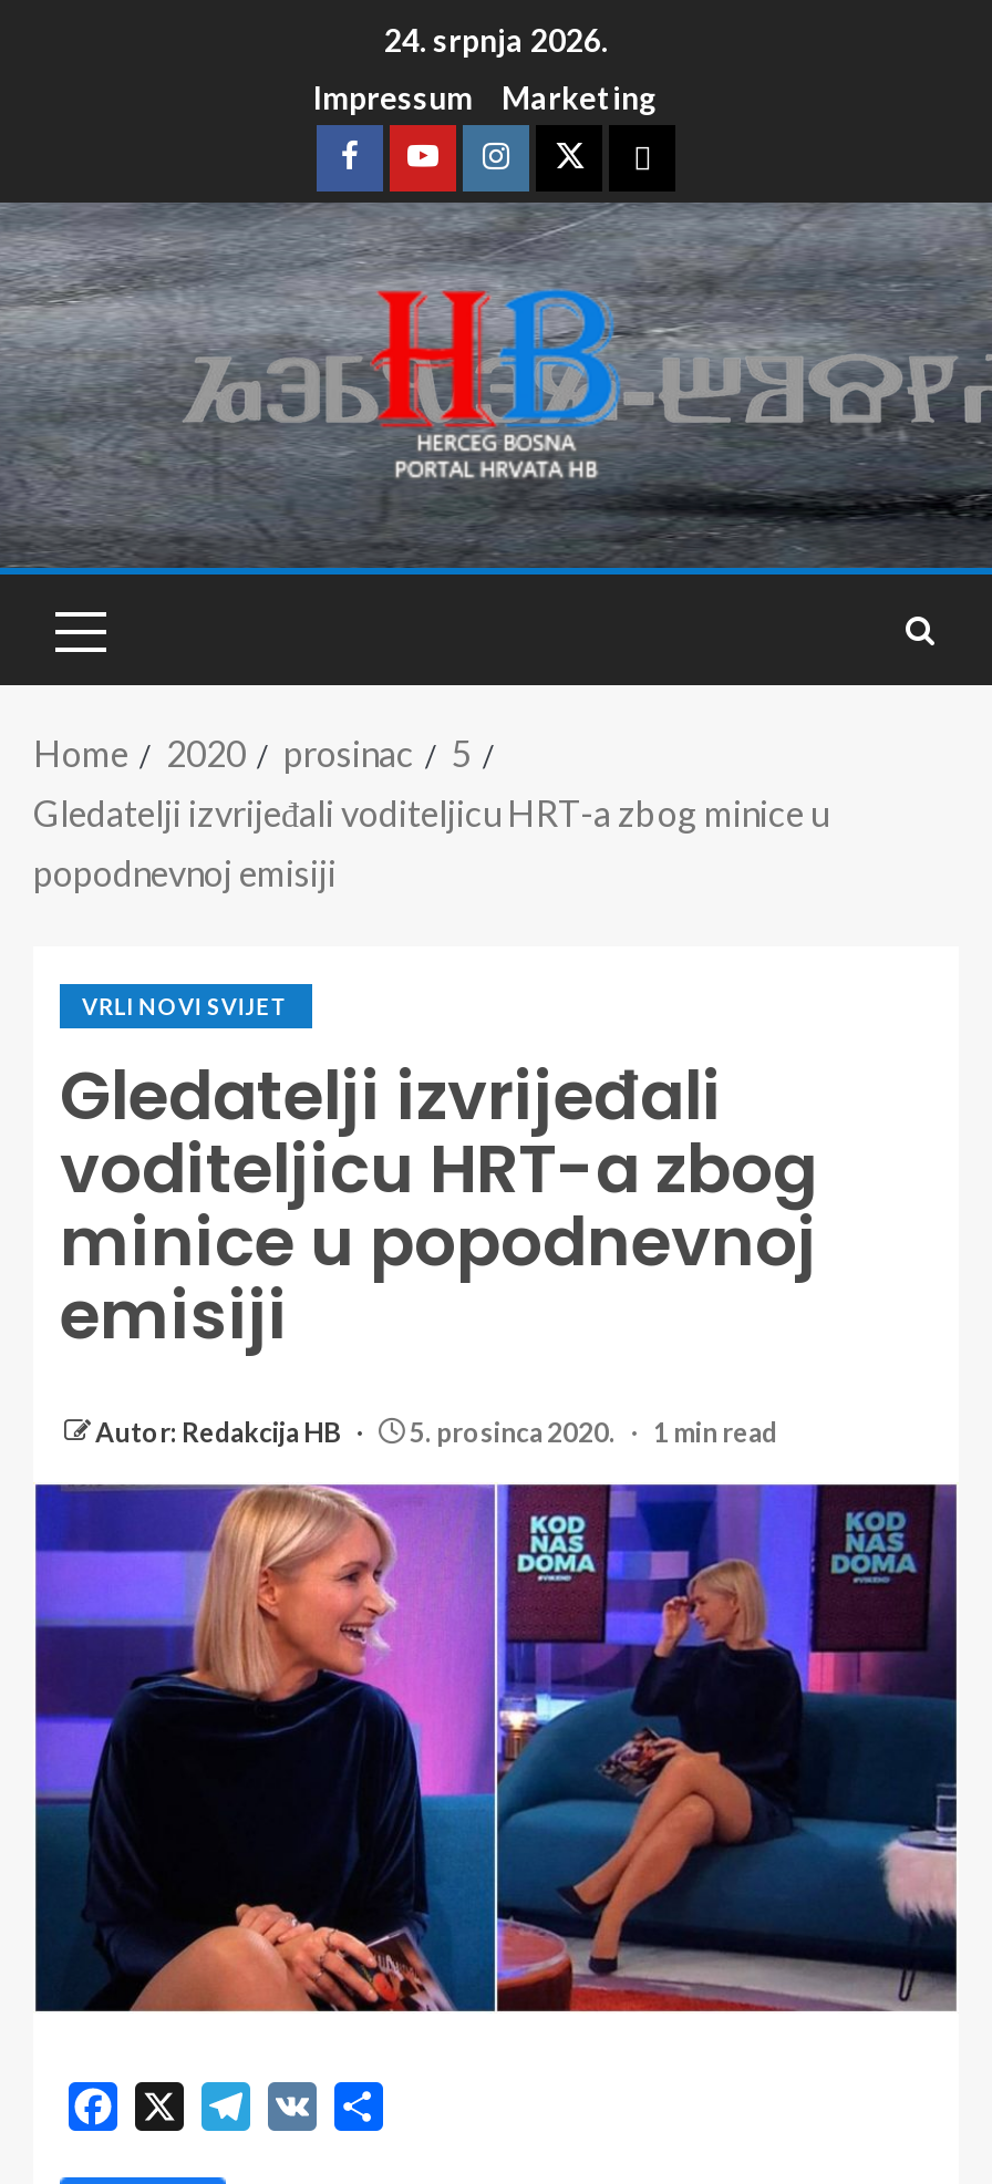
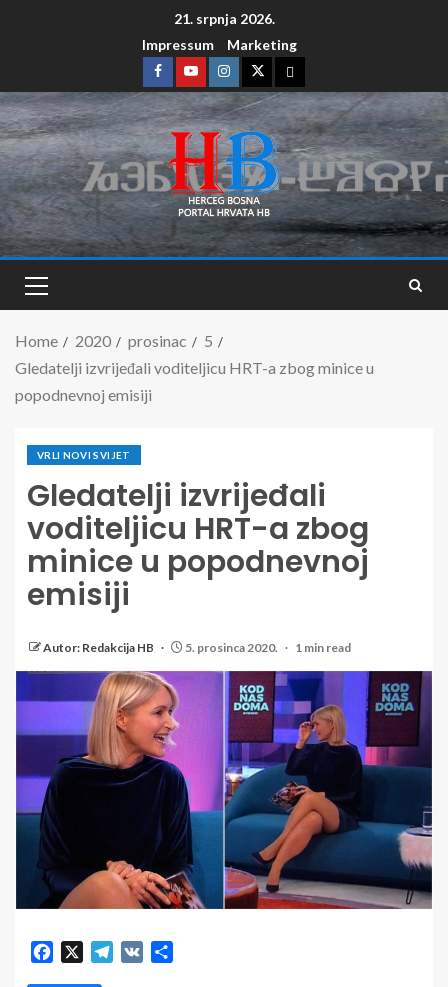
- 24. srpnja 2026.
+ 21. srpnja 2026.
